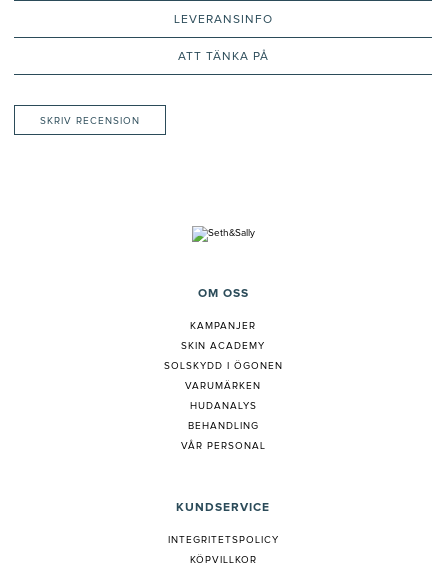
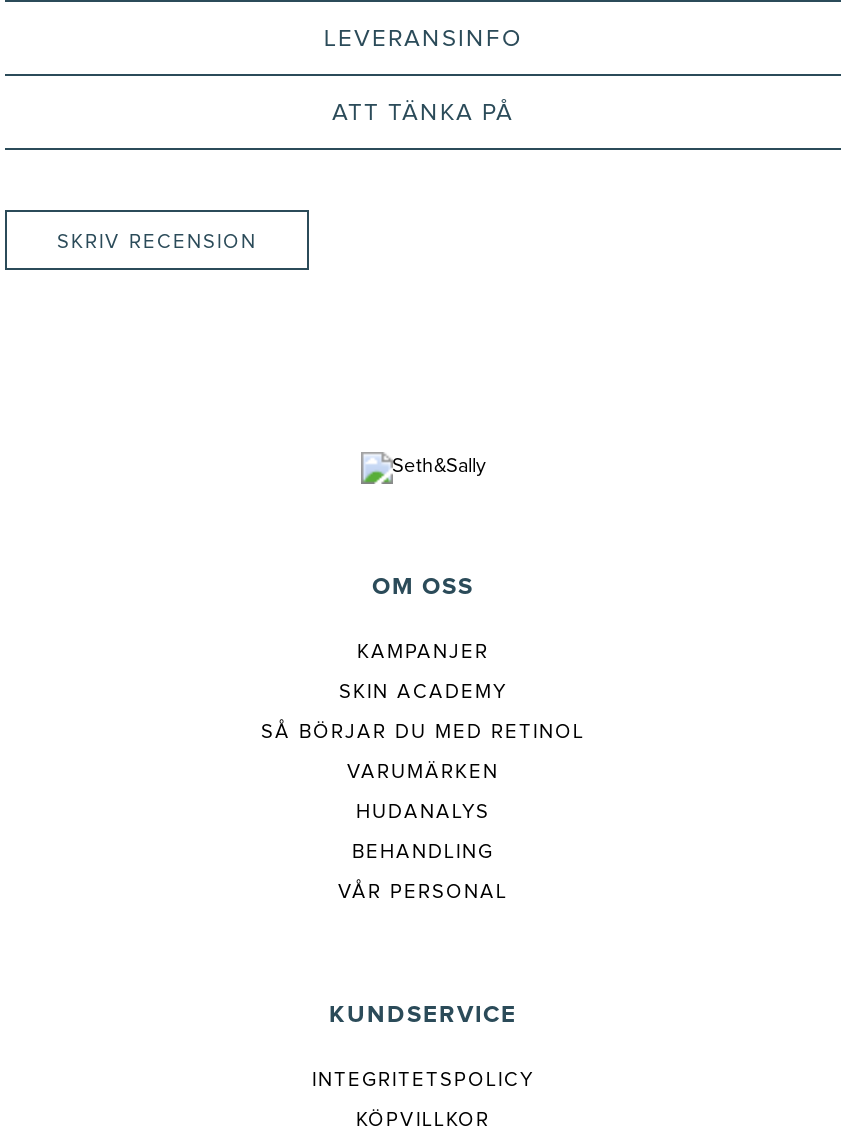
- SOLSKYDD I ÖGONEN
+ S Å BÖRJAR DU MED RETINOL
